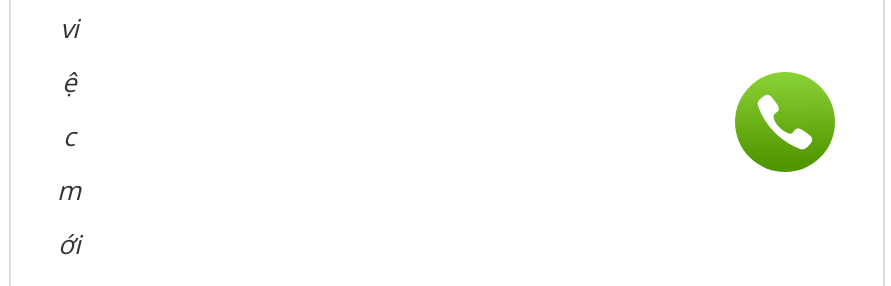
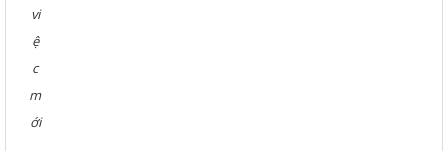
- [image]
